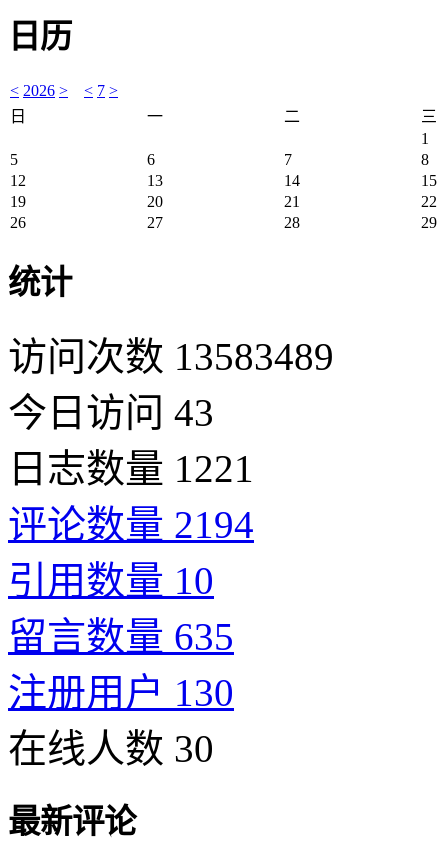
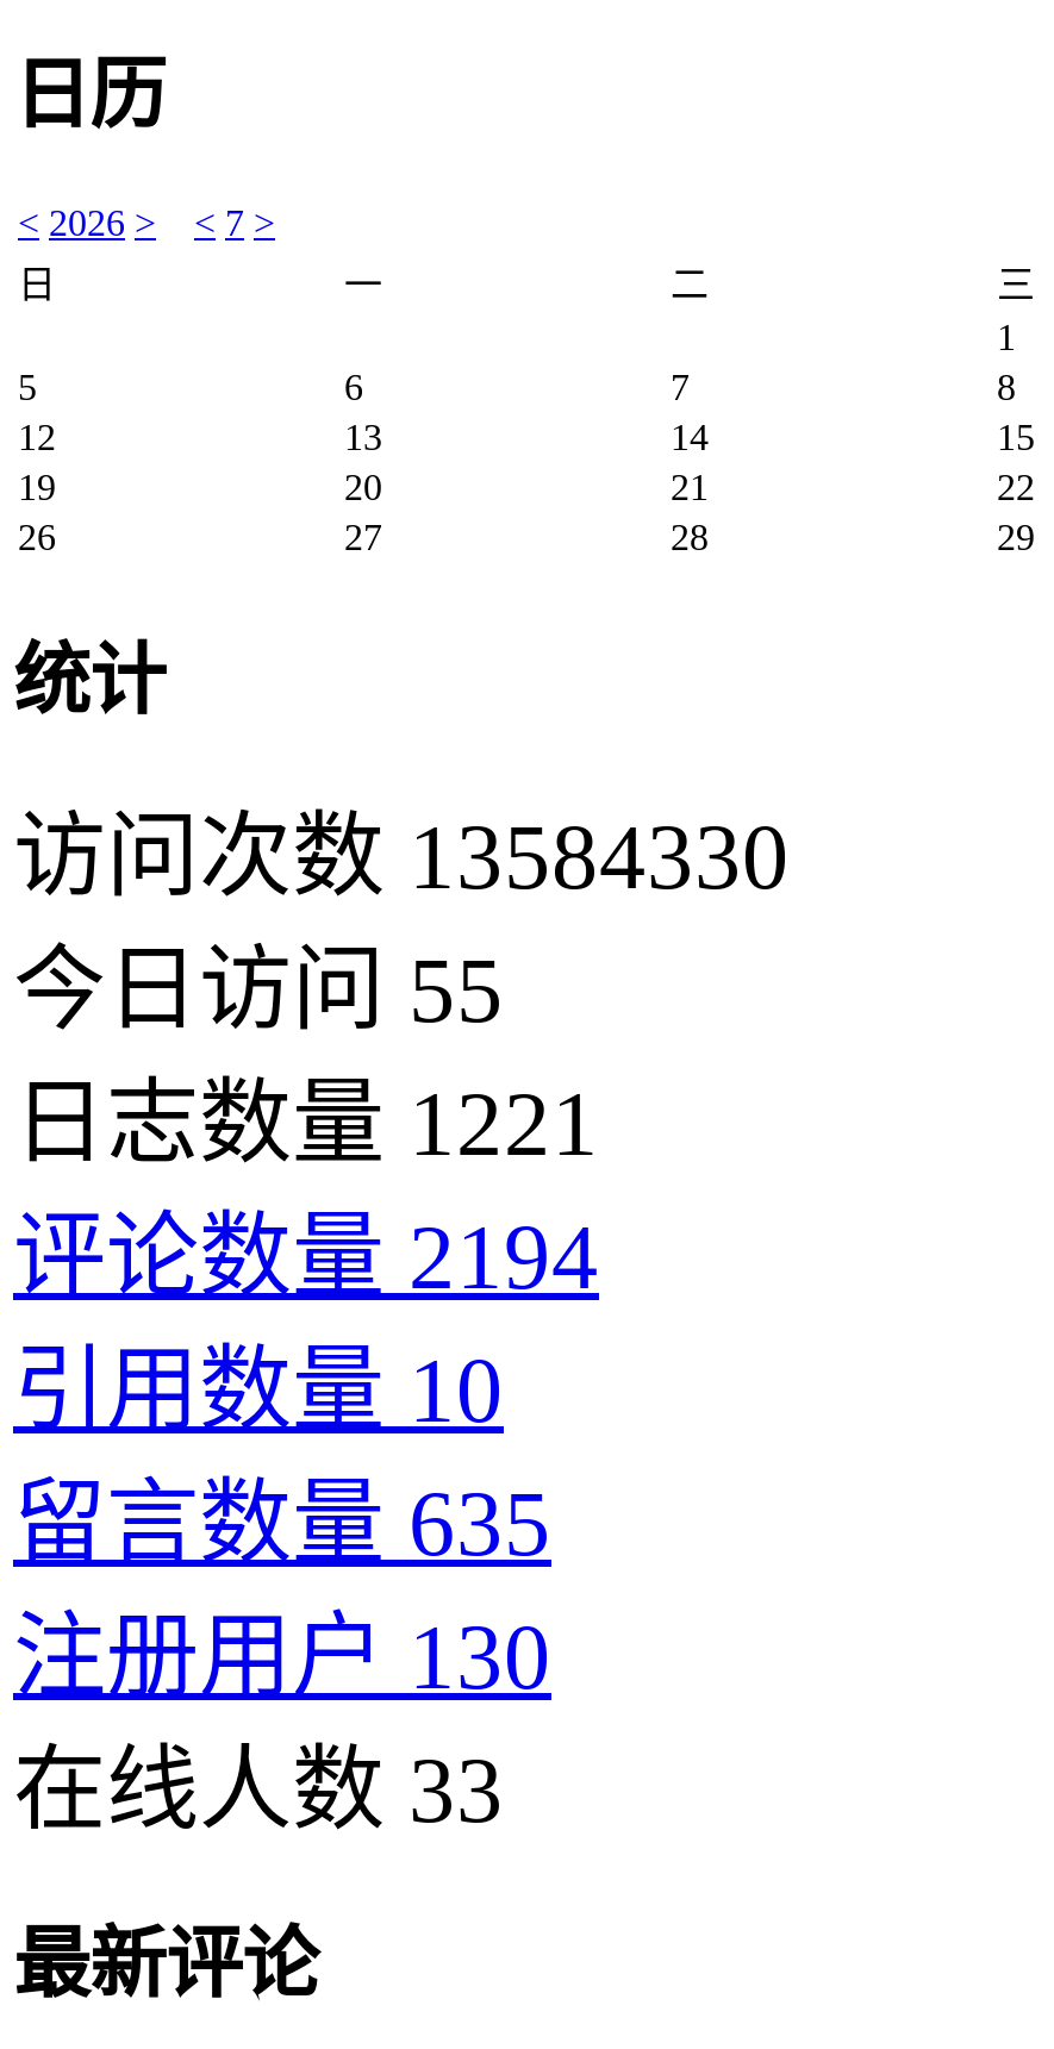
- 访问次数 13583489
+ 访问次数 13584330

- 今日访问 43
+ 今日访问 55

- 在线人数 30
+ 在线人数 33
